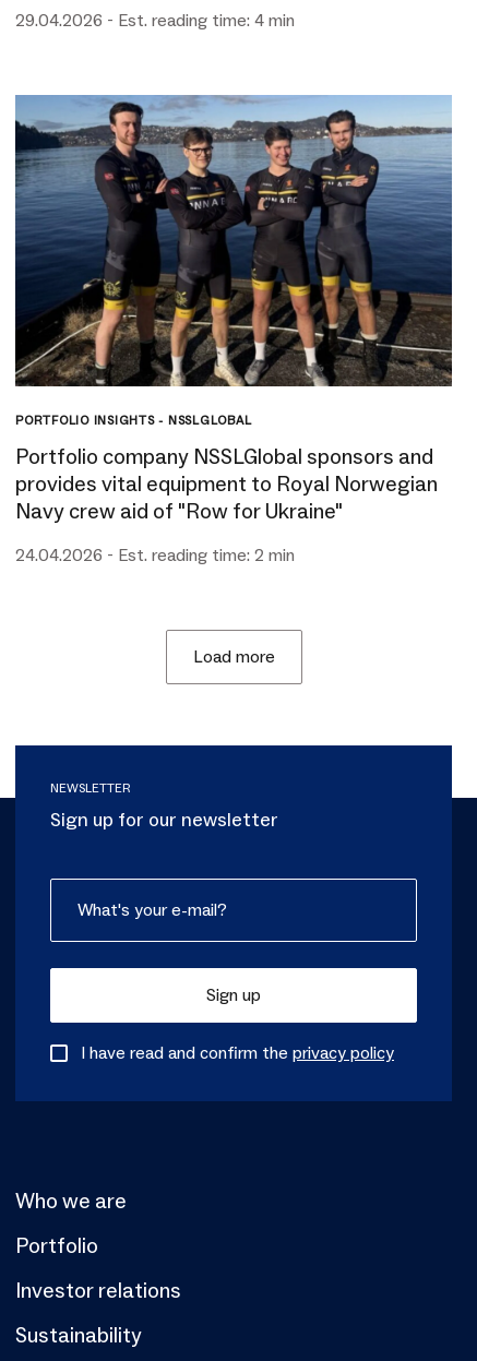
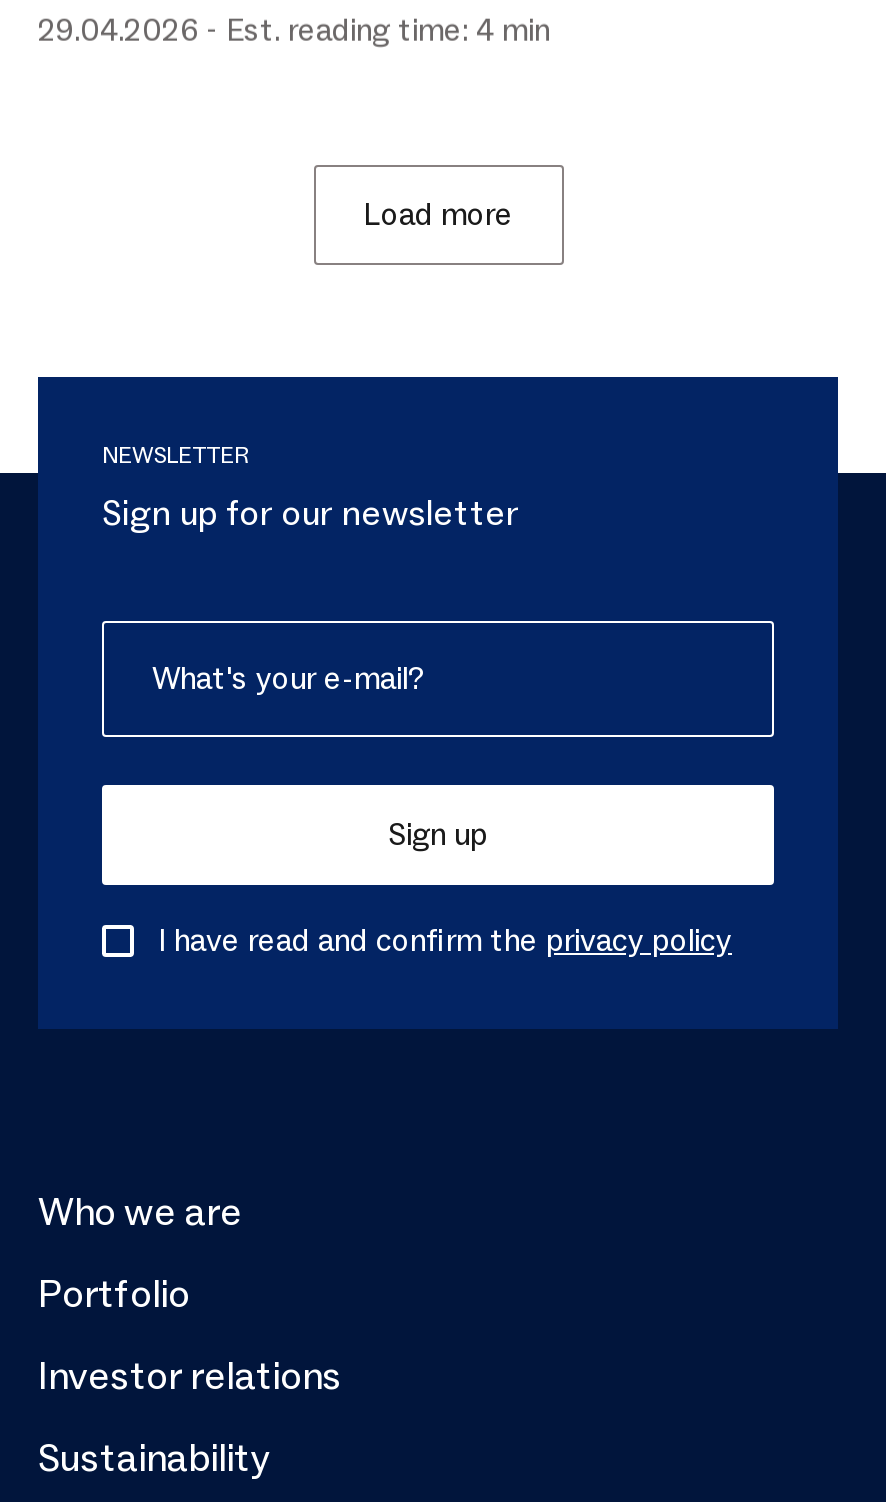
- [image]
- PORTFOLIO INSIGHTS - NSSLGLOBAL
- Portfolio company NSSLGlobal sponsors and
- provides vital equipment to Royal Norwegian
- Navy crew aid of "Row for Ukraine"
- 24.04.2026 - Est. reading time: 2 min
